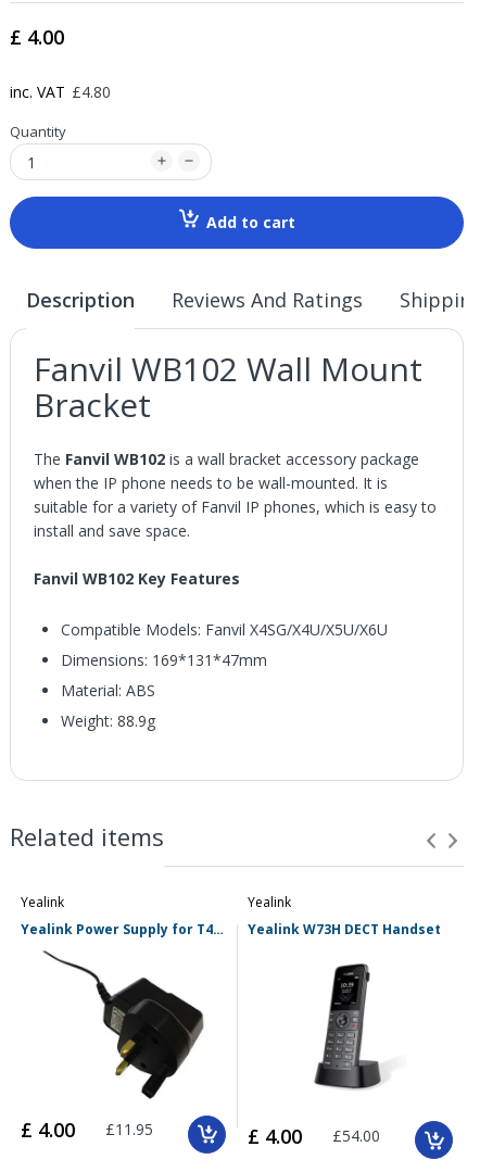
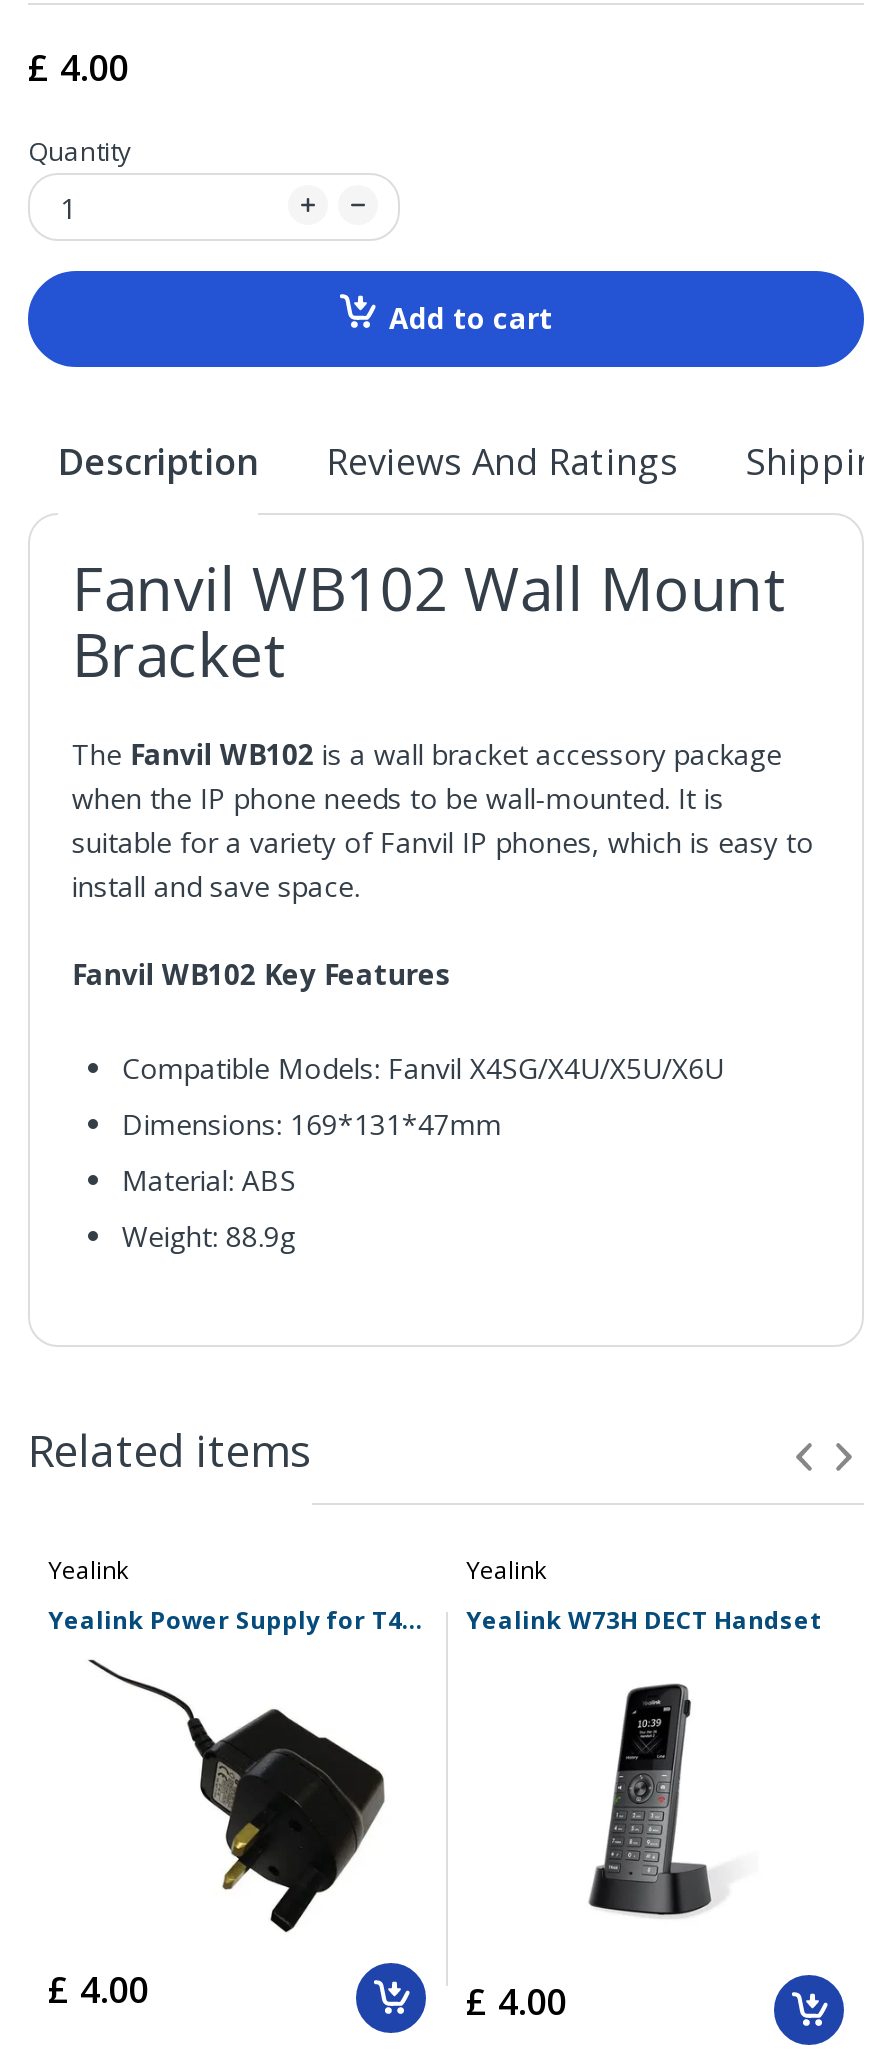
- inc. VAT £4.80

- £11.95

- £54.00
